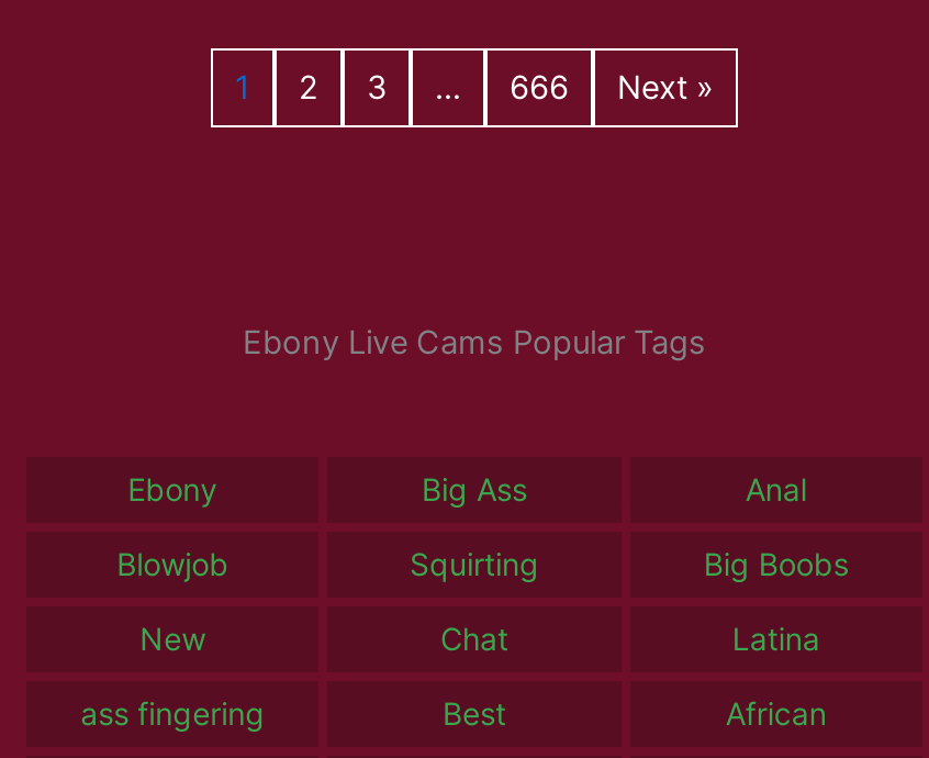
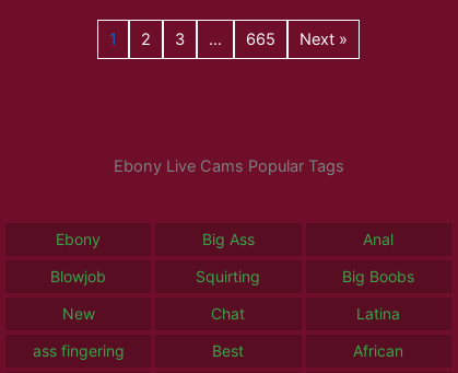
- 666
+ 665
